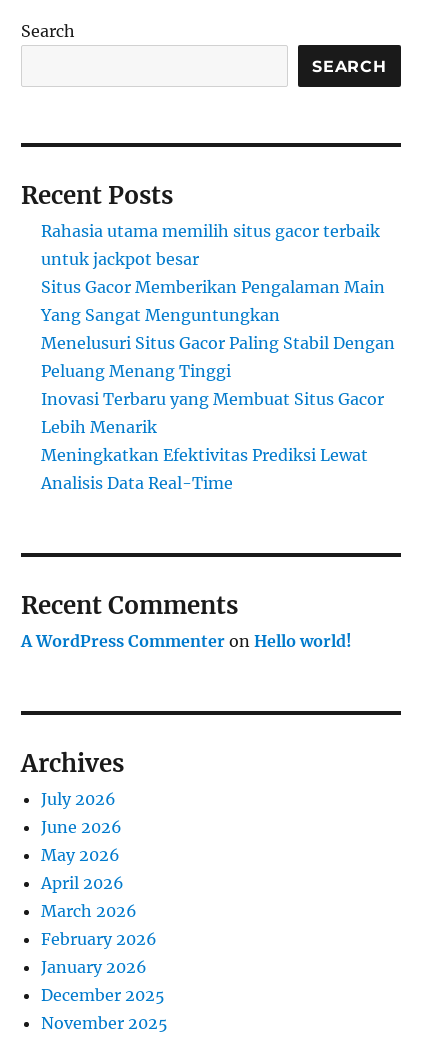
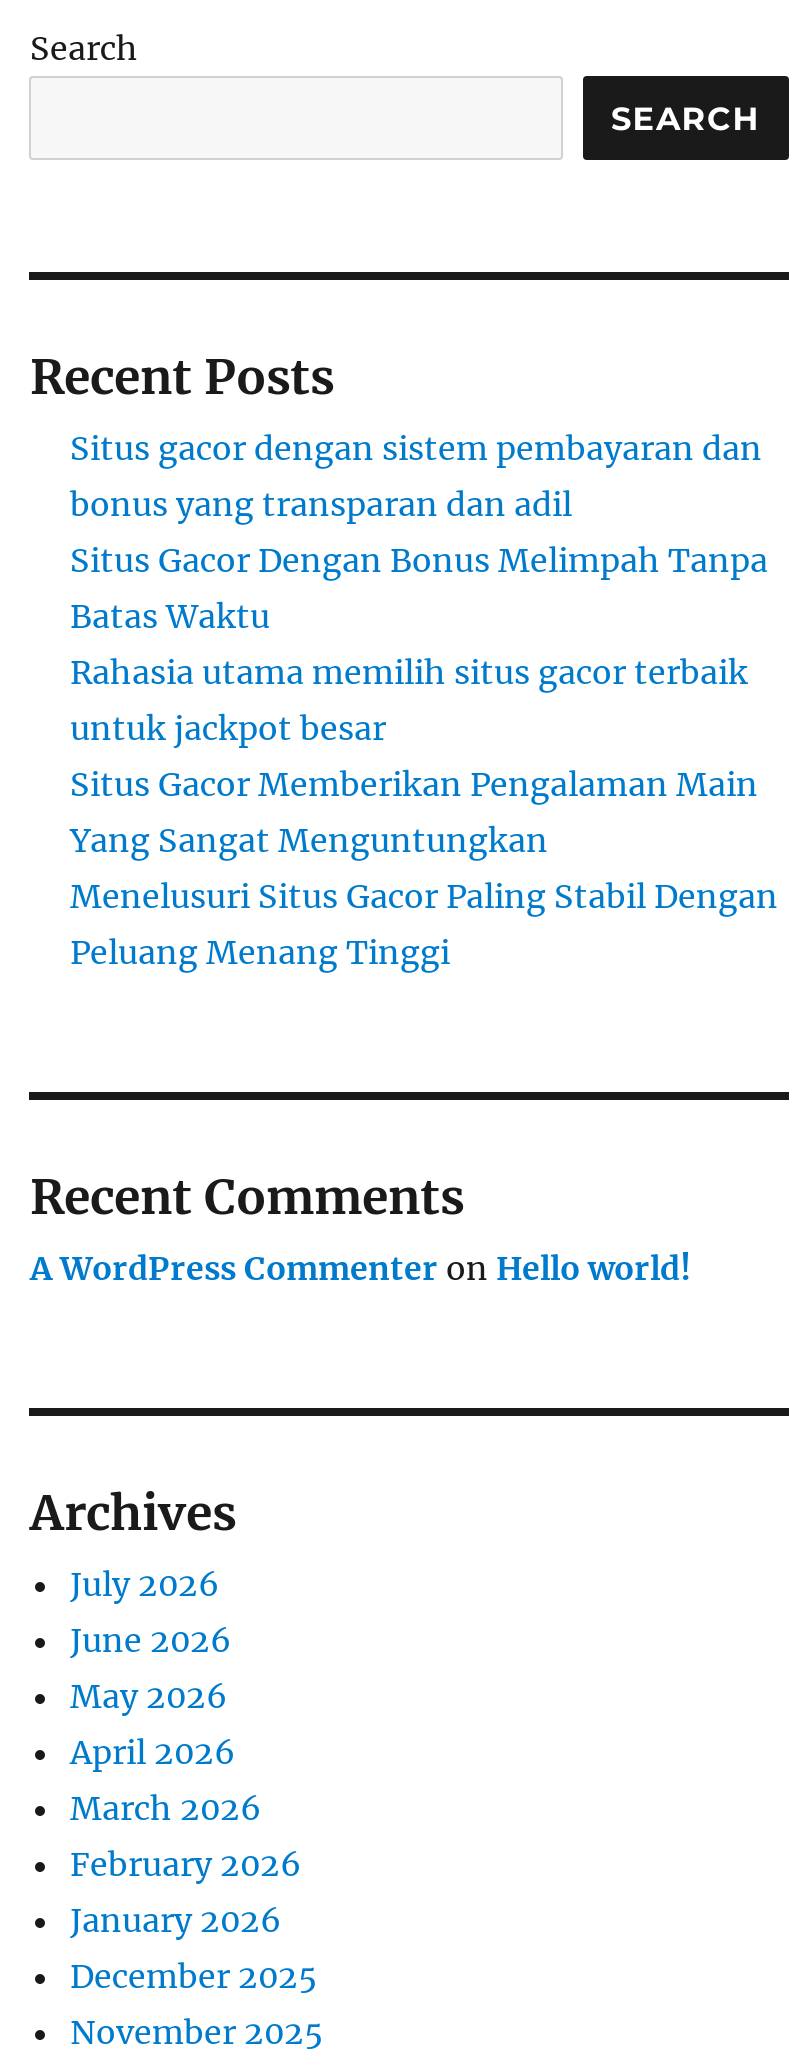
+ Situs gacor dengan sistem pembayaran dan
+ bonus yang transparan dan adil
+ Situs Gacor Dengan Bonus Melimpah Tanpa
+ Batas Waktu

moved down: Rahasia utama memilih situs gacor terbaik | untuk jackpot besar | Situs Gacor Memberikan Pengalaman Main | Yang Sangat Menguntungkan | Menelusuri Situs Gacor Paling Stabil Dengan | Peluang Menang Tinggi

- Inovasi Terbaru yang Membuat Situs Gacor
- Lebih Menarik
- Meningkatkan Efektivitas Prediksi Lewat
- Analisis Data Real-Time
